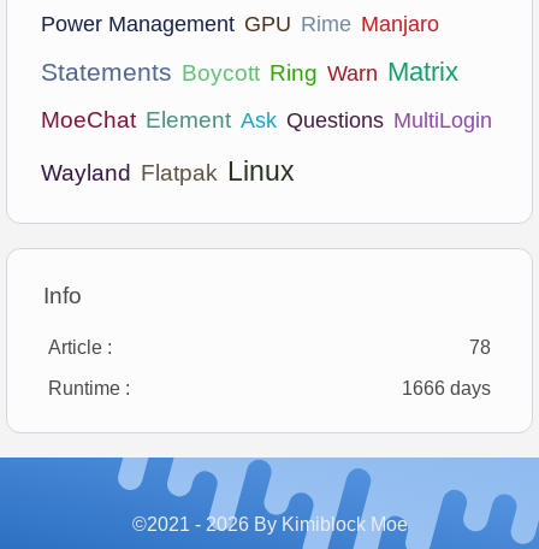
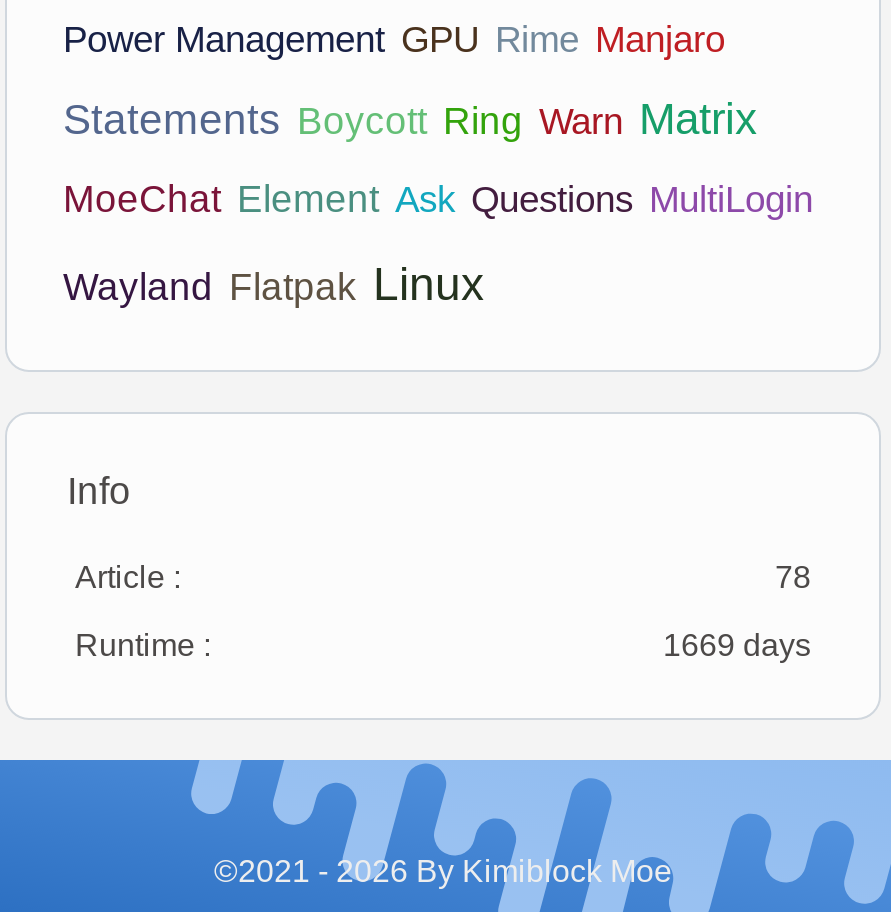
- 1666 days
+ 1669 days
